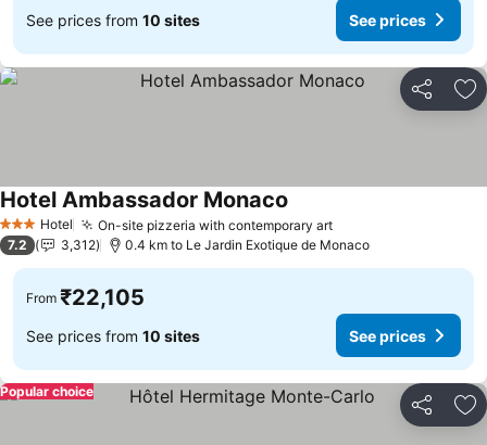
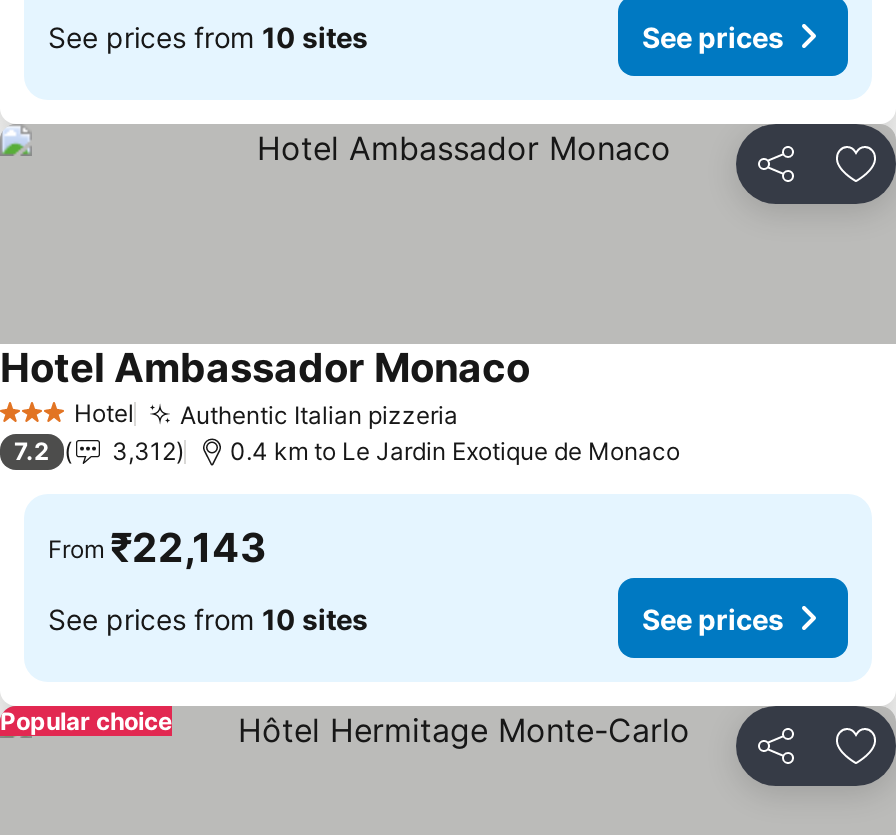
- On-site pizzeria with contemporary art
+ Authentic Italian pizzeria

- From ₹22,105
+ From ₹22,143
